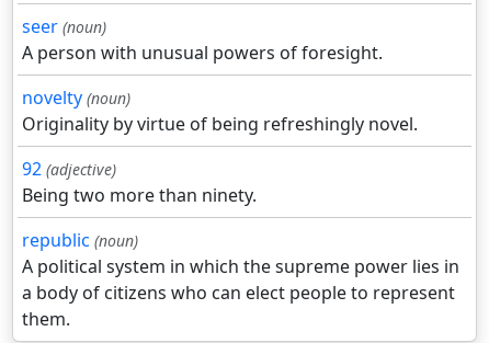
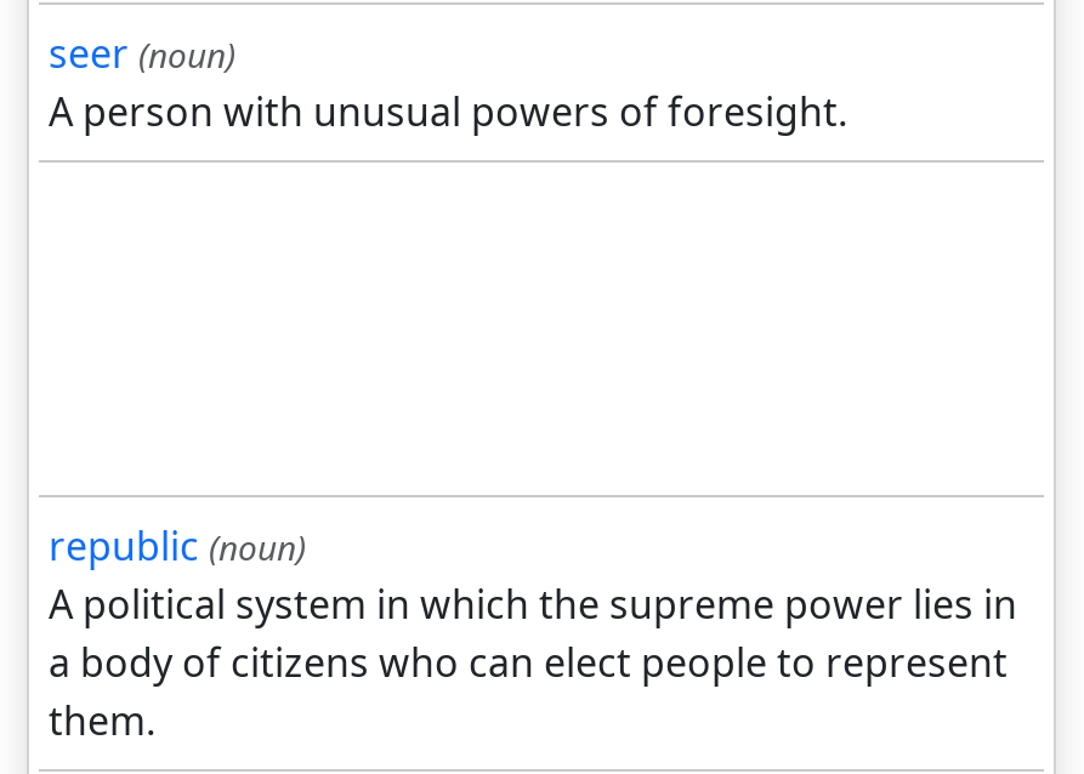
- novelty (noun)
- Originality by virtue of being refreshingly novel.
- 92 (adjective)
- Being two more than ninety.
